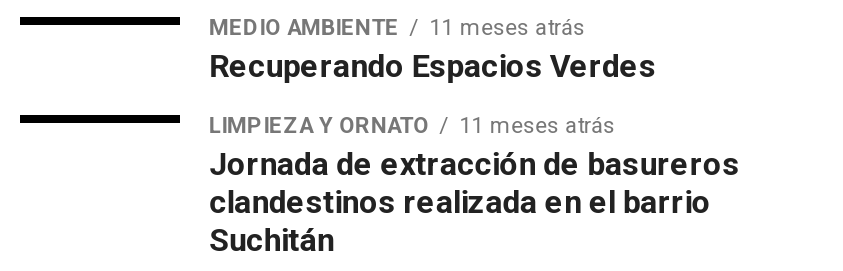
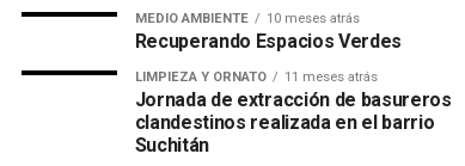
- MEDIO AMBIENTE 11 meses atrás
+ MEDIO AMBIENTE 10 meses atrás
